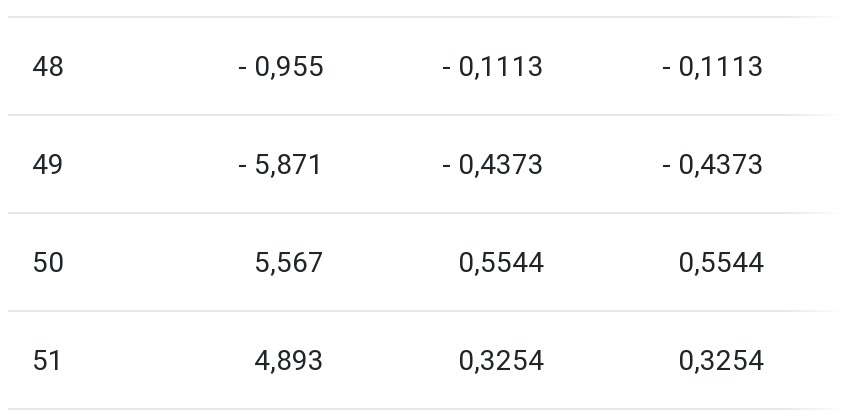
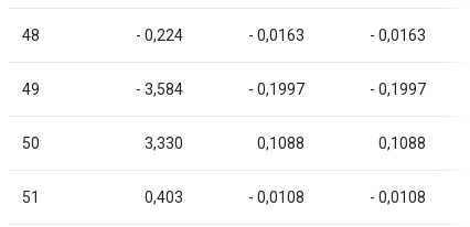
- - 0,955
+ - 0,224

- - 0,1113
+ - 0,0163

- - 0,1113
+ - 0,0163

- - 5,871
+ - 3,584

- - 0,4373
+ - 0,1997

- - 0,4373
+ - 0,1997

- 5,567
+ 3,330

- 0,5544
+ 0,1088

- 0,5544
+ 0,1088

- 4,893
- 0,3254
- 0,3254
+ 0,403
+ - 0,0108
+ - 0,0108
